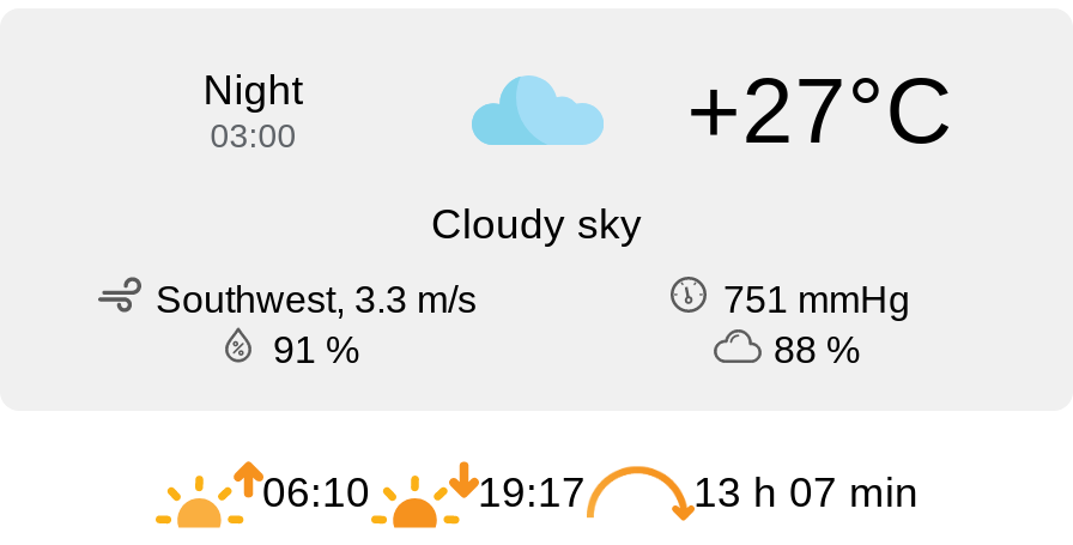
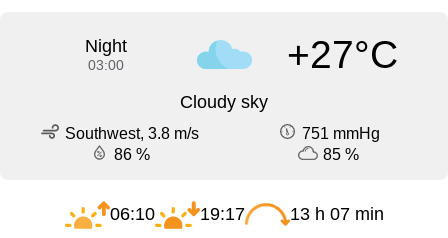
- Southwest, 3.3 m/s
+ Southwest, 3.8 m/s

- 91 %
+ 86 %

- 88 %
+ 85 %
